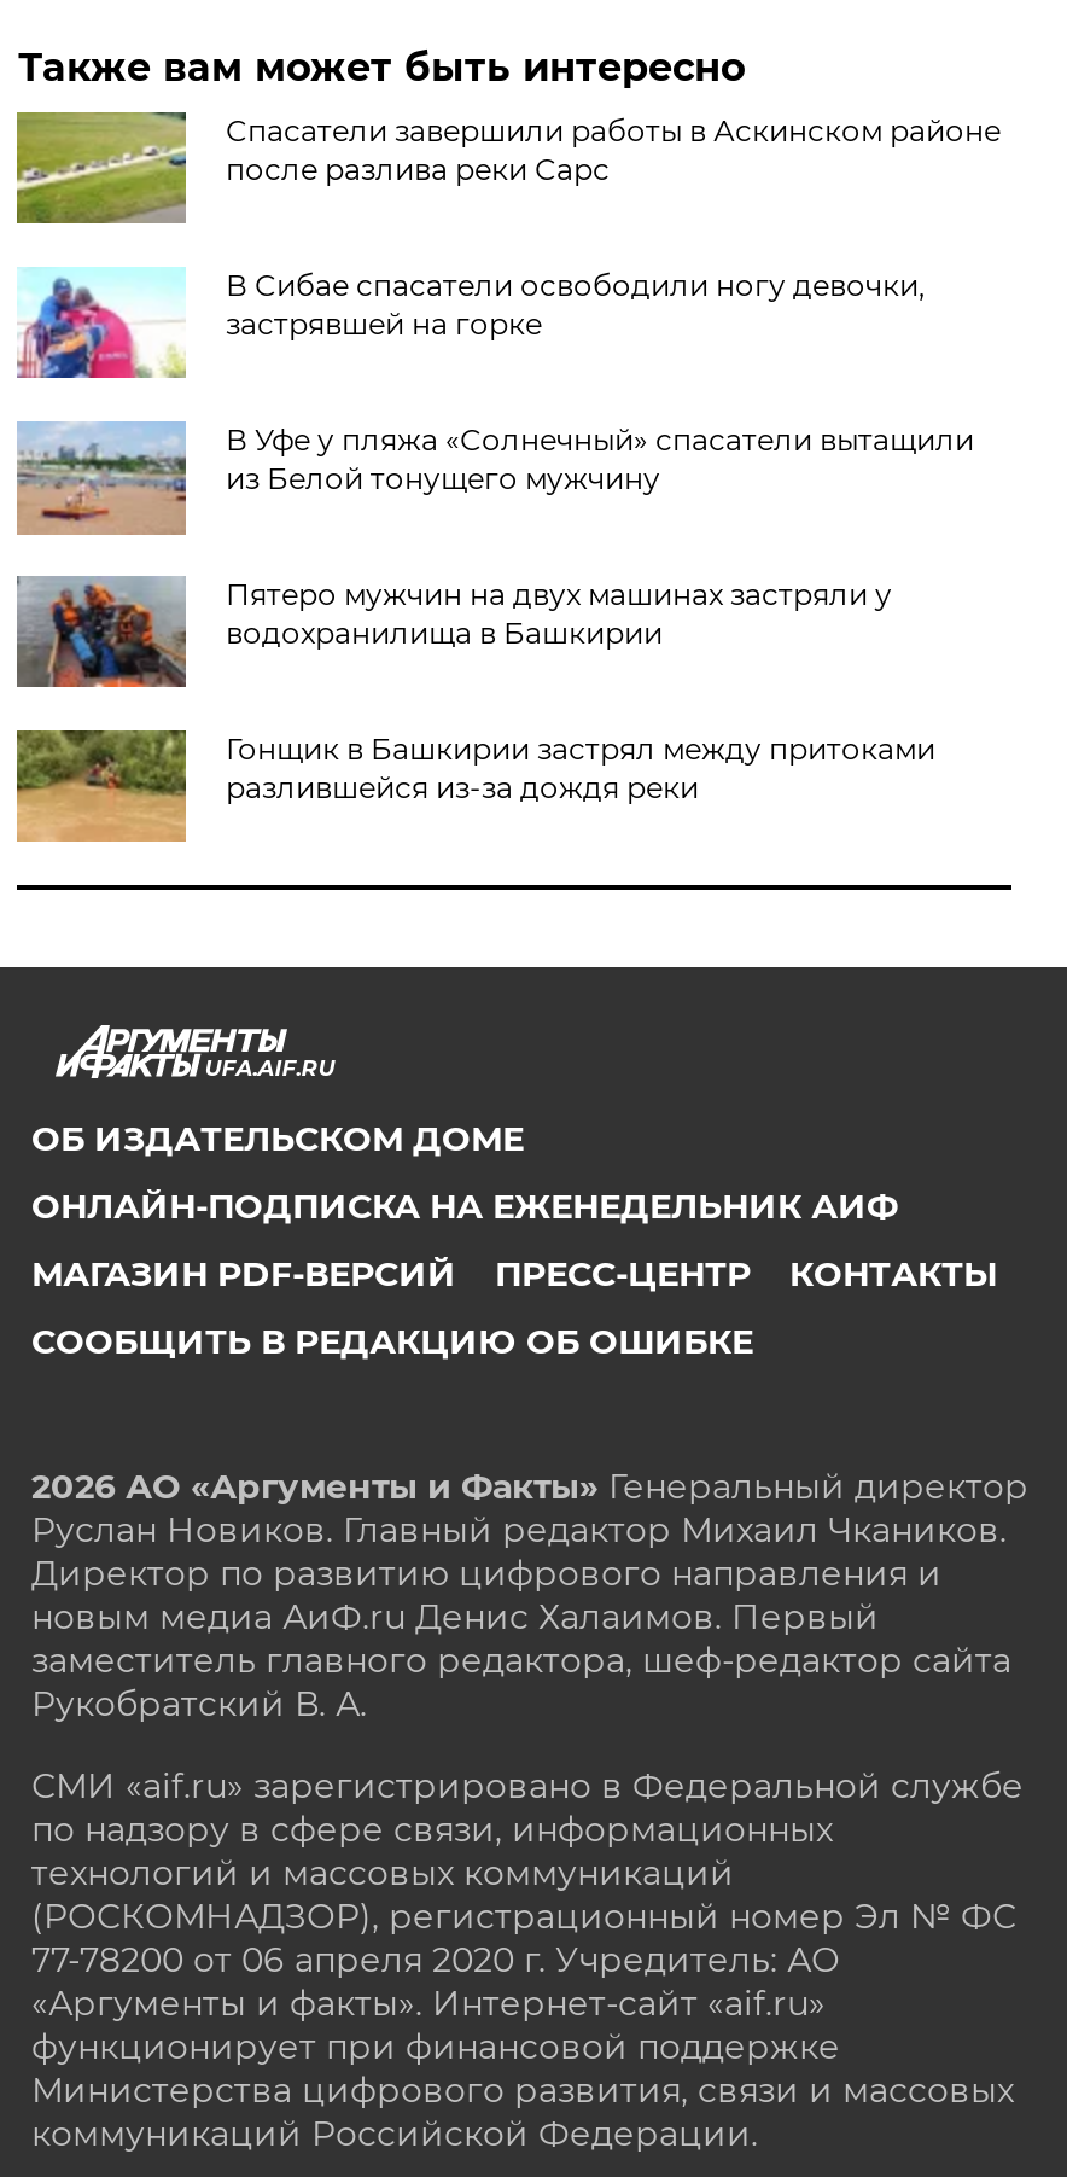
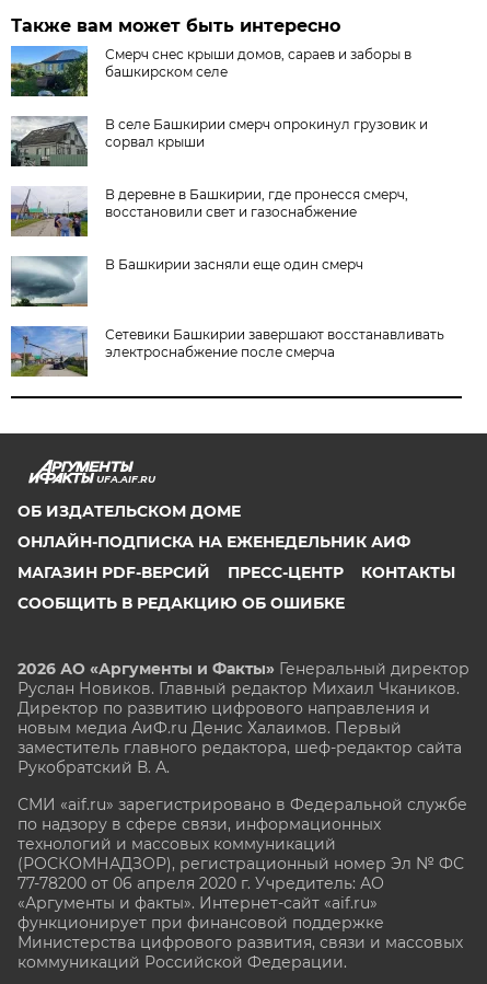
- [image]
- Спасатели завершили работы в Аскинском районе
- после разлива реки Сарс
+ [image]
+ Смерч снес крыши домов, сараев и заборы в
+ башкирском селе

- [image]
- В Сибае спасатели освободили ногу девочки,
- застрявшей на горке
+ [image]
+ В селе Башкирии смерч опрокинул грузовик и
+ сорвал крыши

- [image]
- В Уфе у пляжа «Солнечный» спасатели вытащили
- из Белой тонущего мужчину
+ [image]
+ В деревне в Башкирии, где пронесся смерч,
+ восстановили свет и газоснабжение

- [image]
- Пятеро мужчин на двух машинах застряли у
- водохранилища в Башкирии
+ [image]
+ В Башкирии засняли еще один смерч

- [image]
- Гонщик в Башкирии застрял между притоками
- разлившейся из-за дождя реки
+ [image]
+ Сетевики Башкирии завершают восстанавливать
+ электроснабжение после смерча
